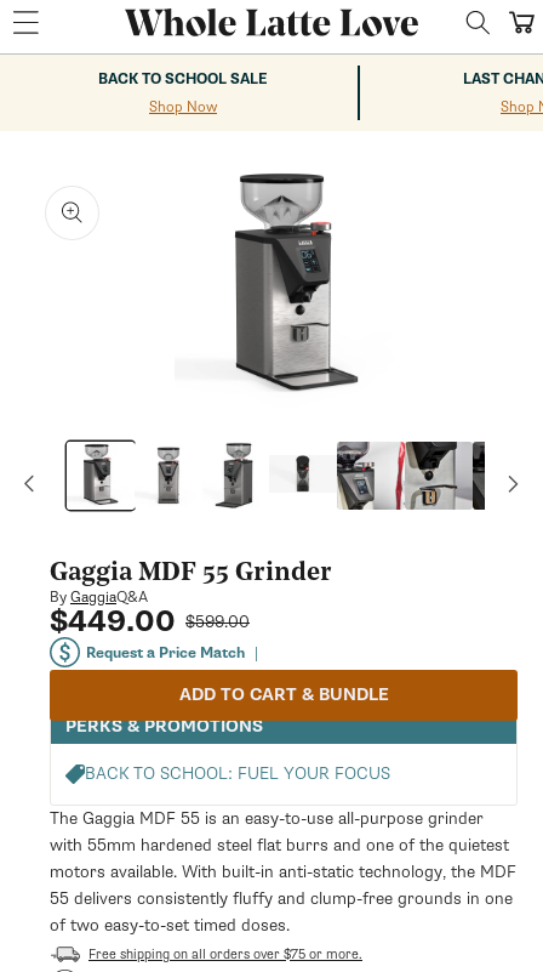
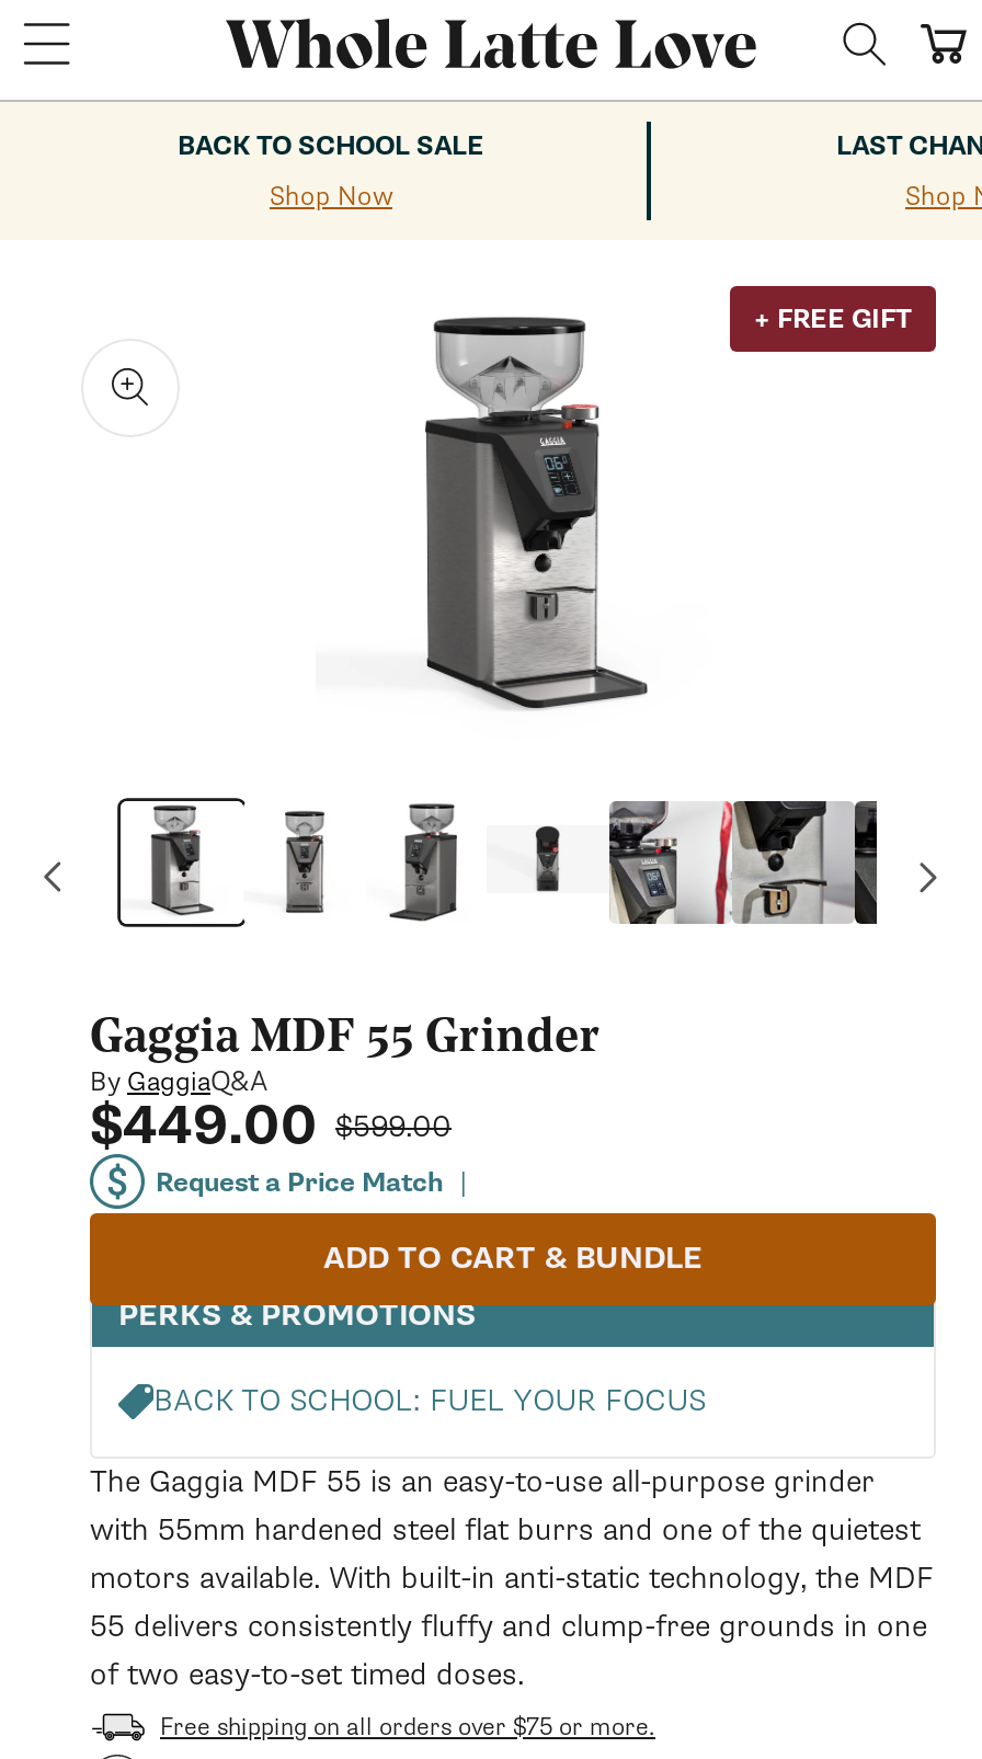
+ + FREE GIFT
